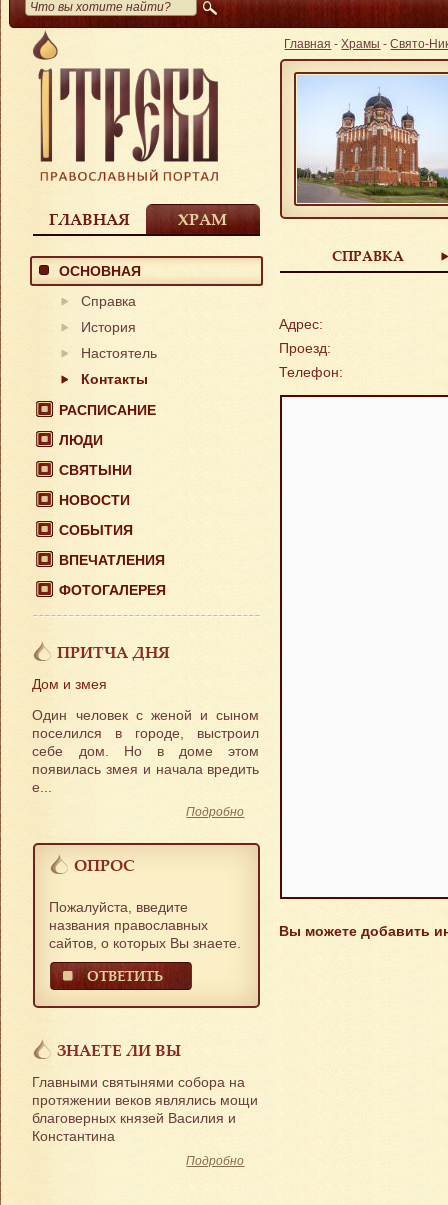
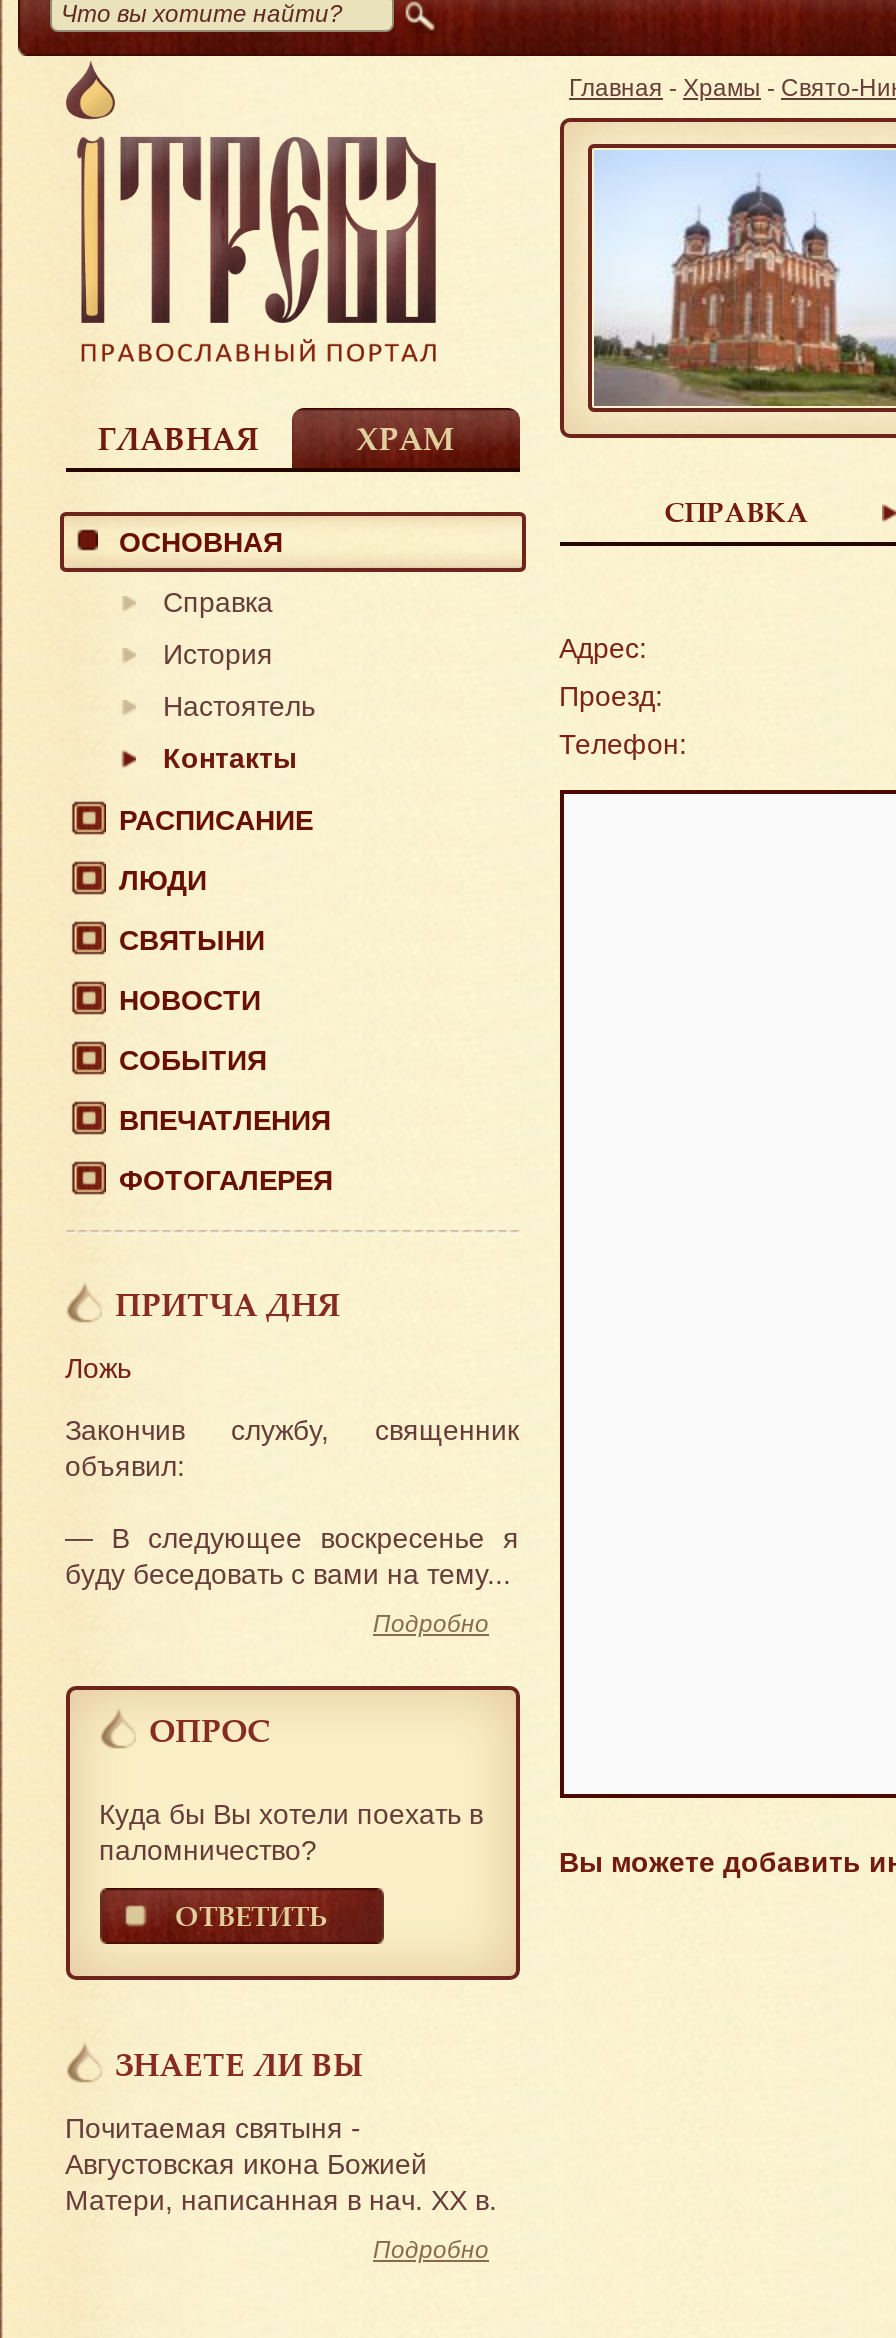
- Дом и змея
- Один человек с женой и сыном
- поселился в городе, выстроил
- себе дом. Но в доме этом
- появилась змея и начала вредить
- е...
+ Ложь
+ Закончив службу, священник
+ объявил:
+ — В следующее воскресенье я
+ буду беседовать с вами на тему...

- Пожалуйста, введите
- названия православных
- сайтов, о которых Вы знаете.
+ Куда бы Вы хотели поехать в
+ паломничество?

- Главными святынями собора на
- протяжении веков являлись мощи
- благоверных князей Василия и
- Константина
+ Почитаемая святыня -
+ Августовская икона Божией
+ Матери, написанная в нач. ХХ в.
